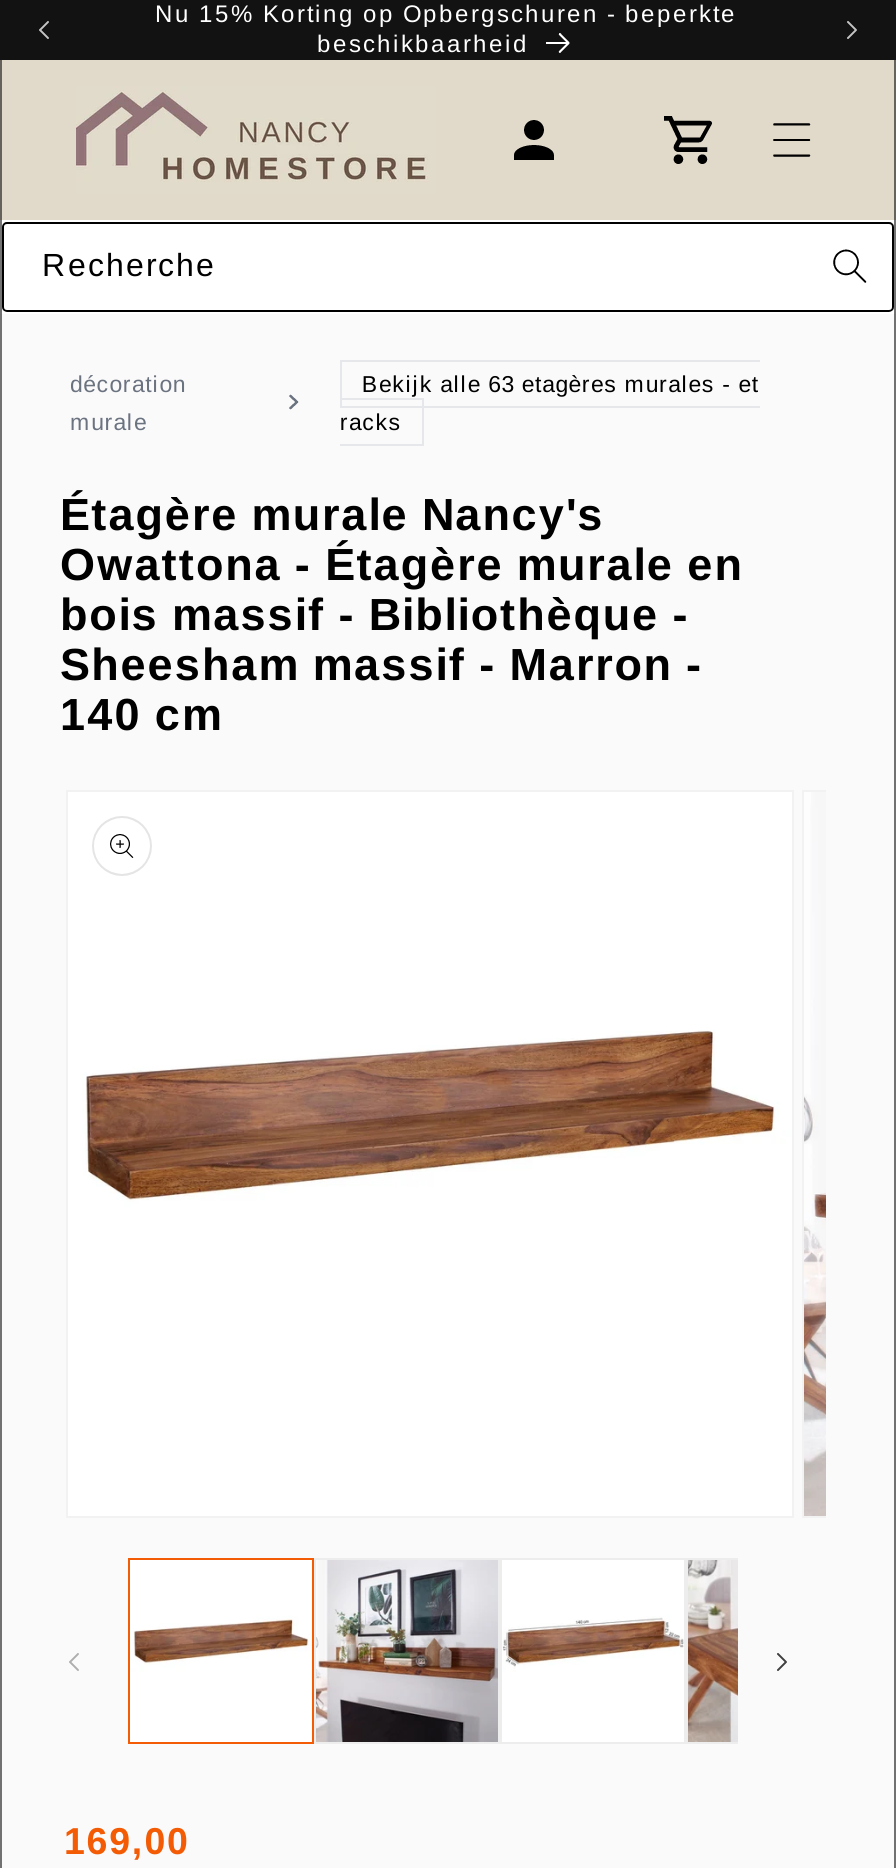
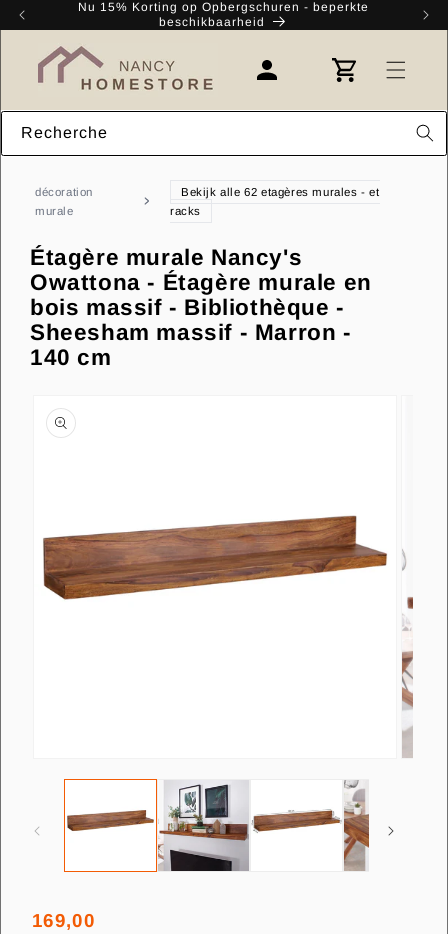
- Bekijk alle 63 etagères murales - et
+ Bekijk alle 62 etagères murales - et
